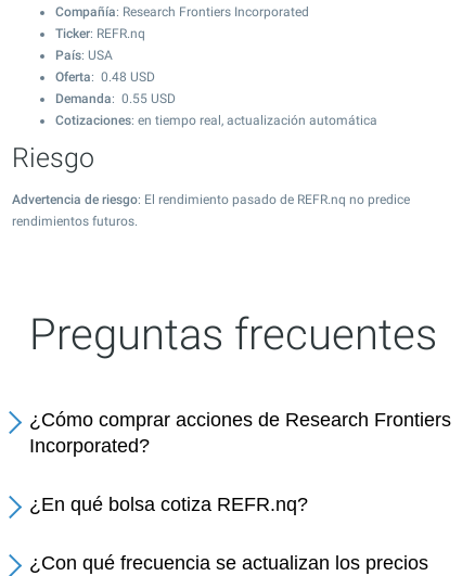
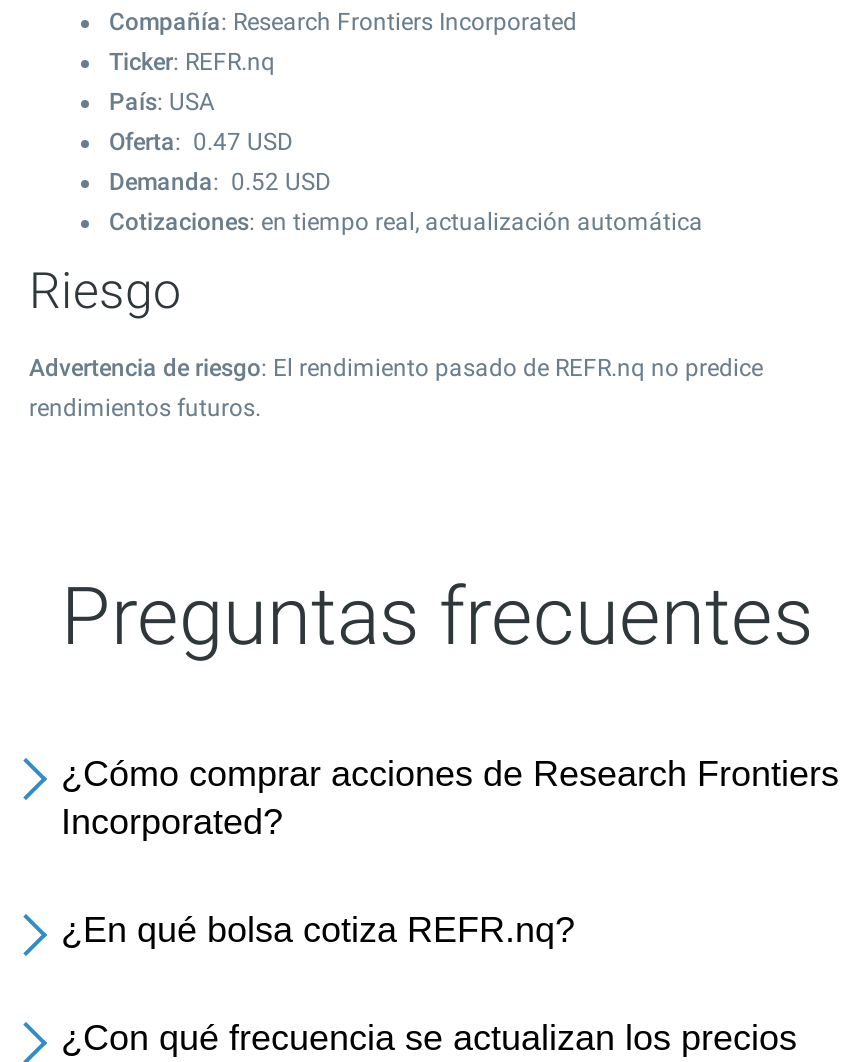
- Oferta: 0.48 USD
+ Oferta: 0.47 USD

- Demanda: 0.55 USD
+ Demanda: 0.52 USD
